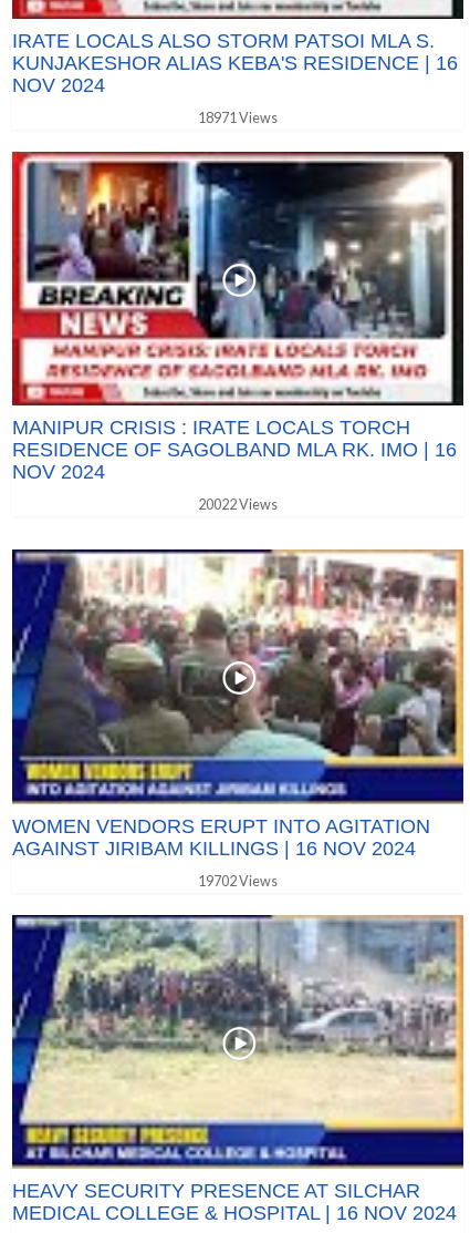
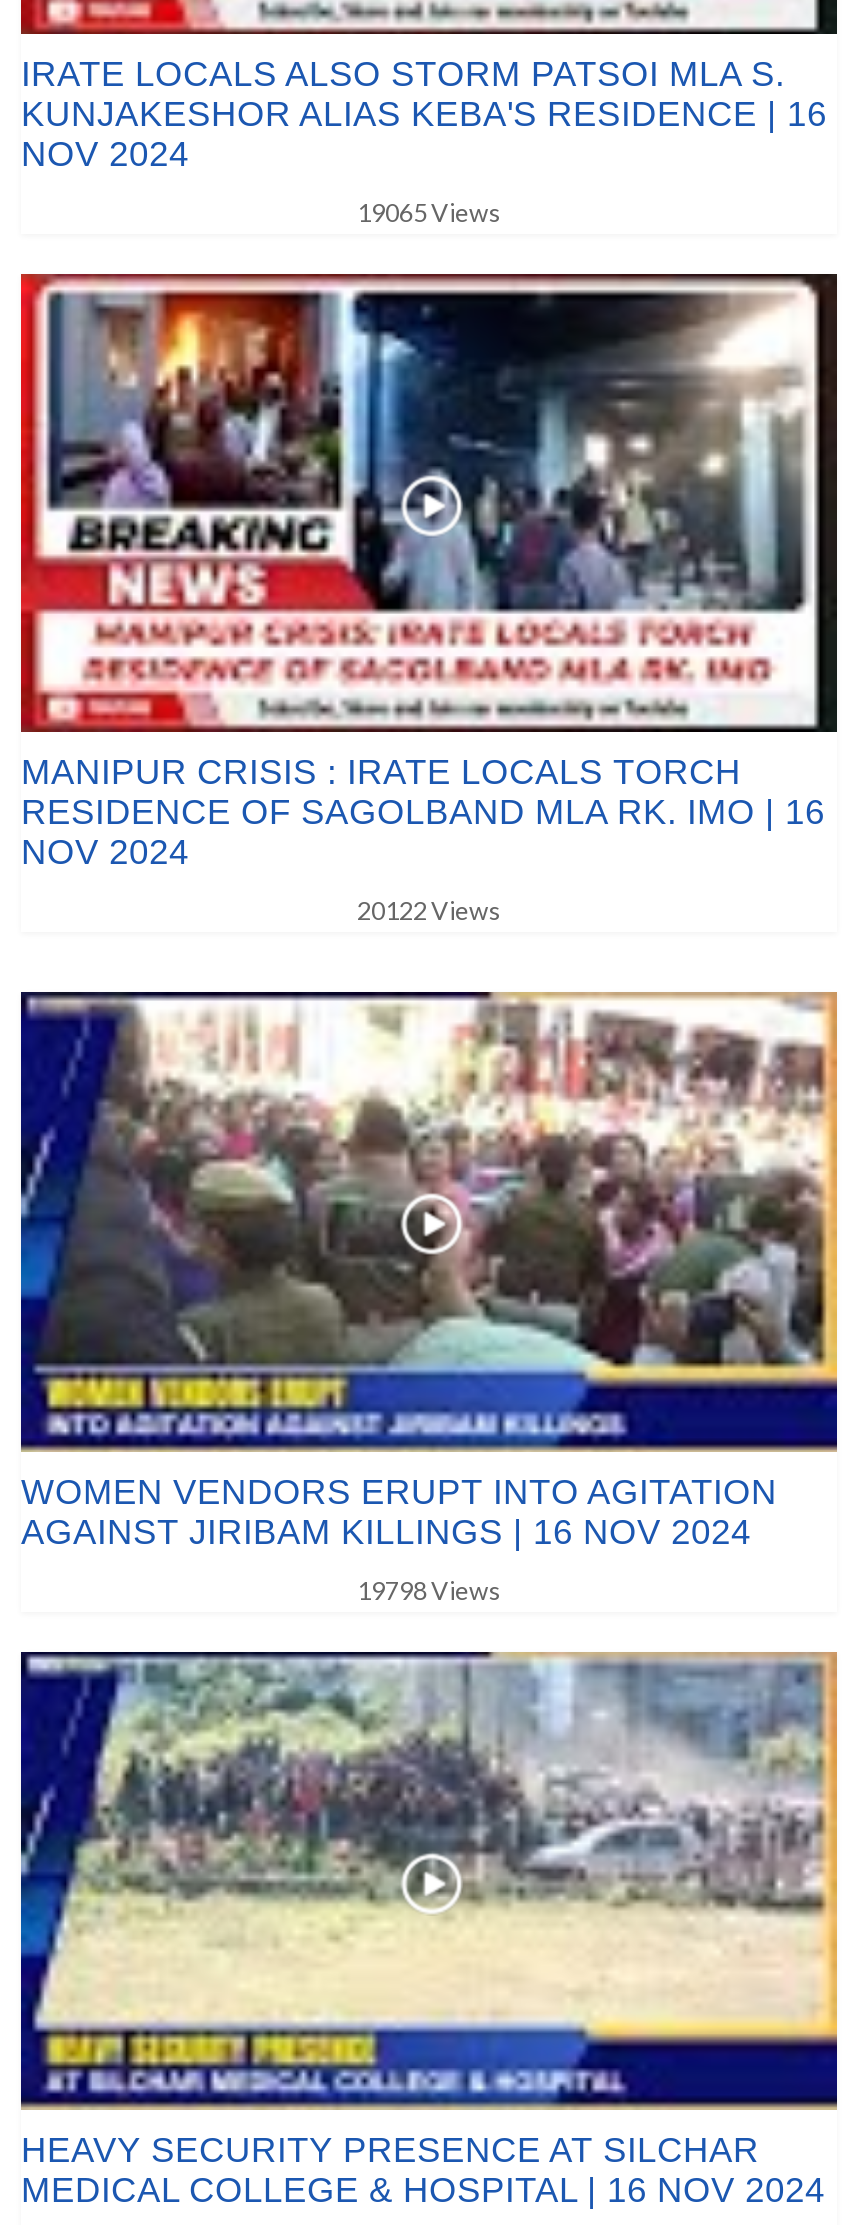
- 18971 Views
+ 19065 Views

- 20022 Views
+ 20122 Views

- 19702 Views
+ 19798 Views
